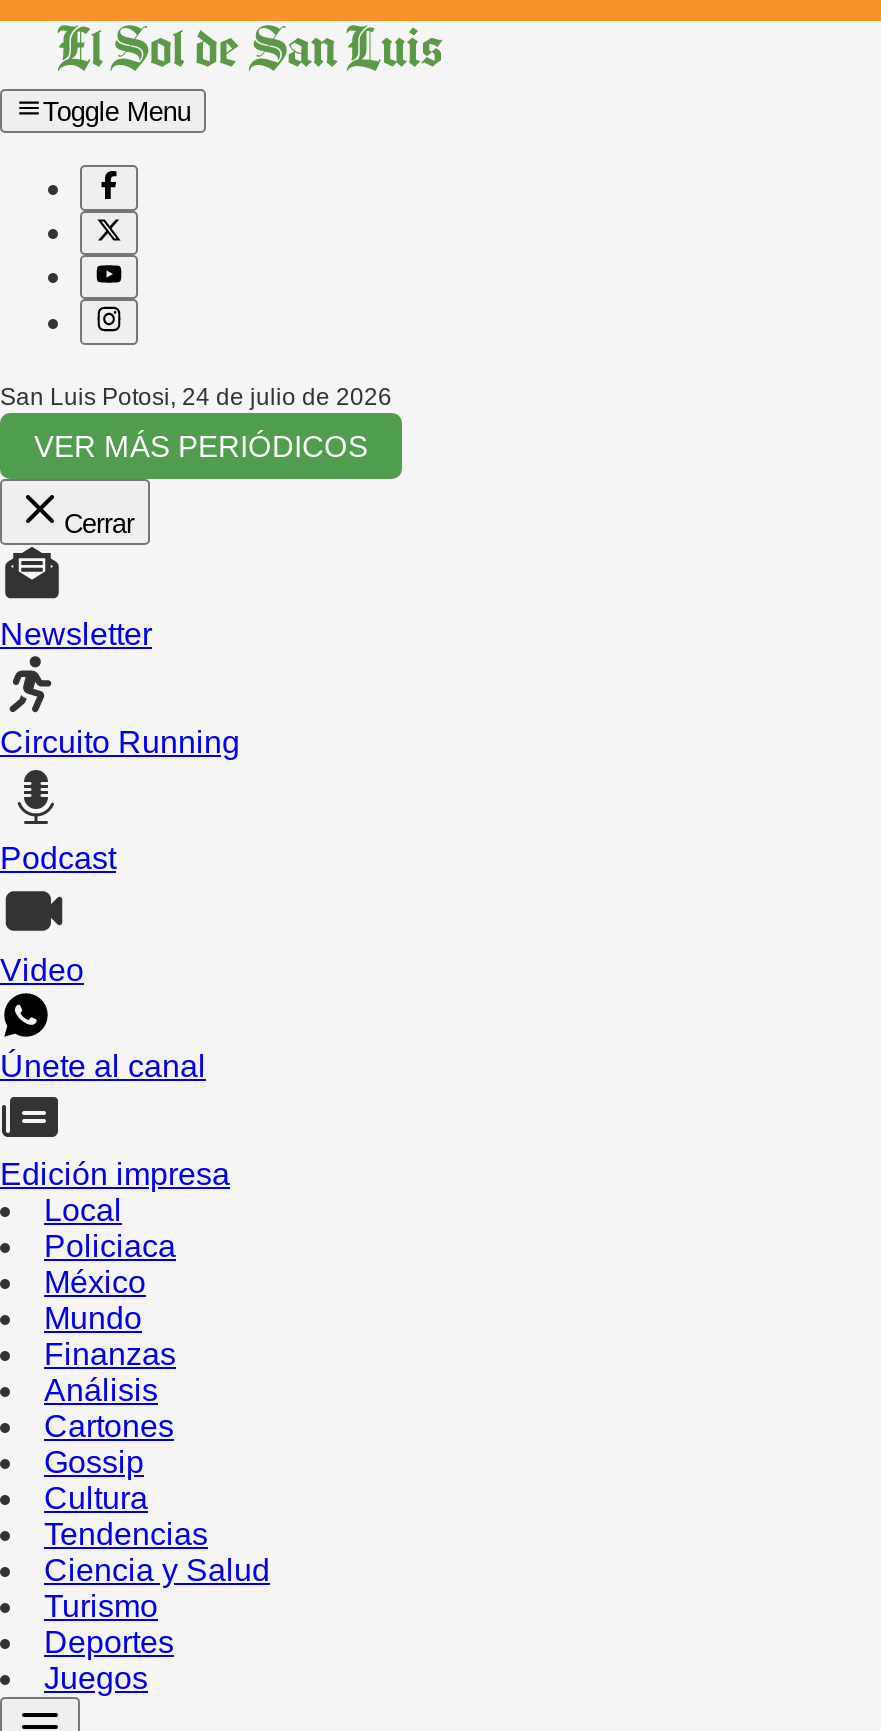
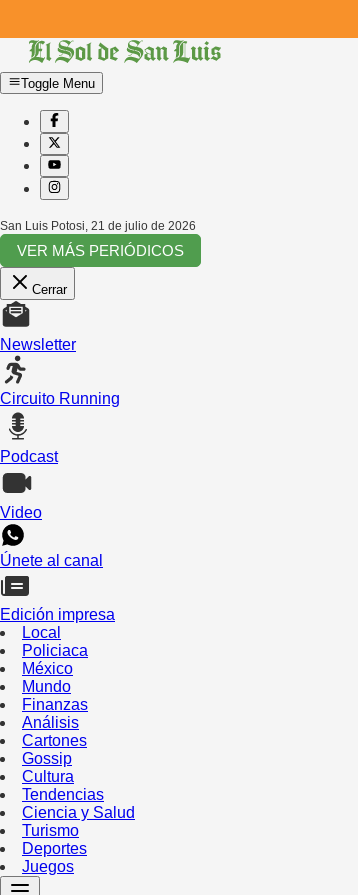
- San Luis Potosi, 24 de julio de 2026
+ San Luis Potosi, 21 de julio de 2026
